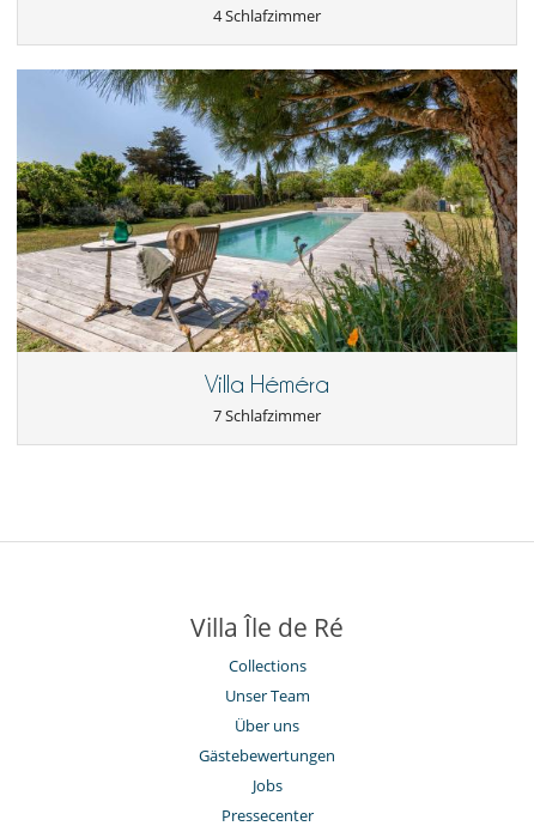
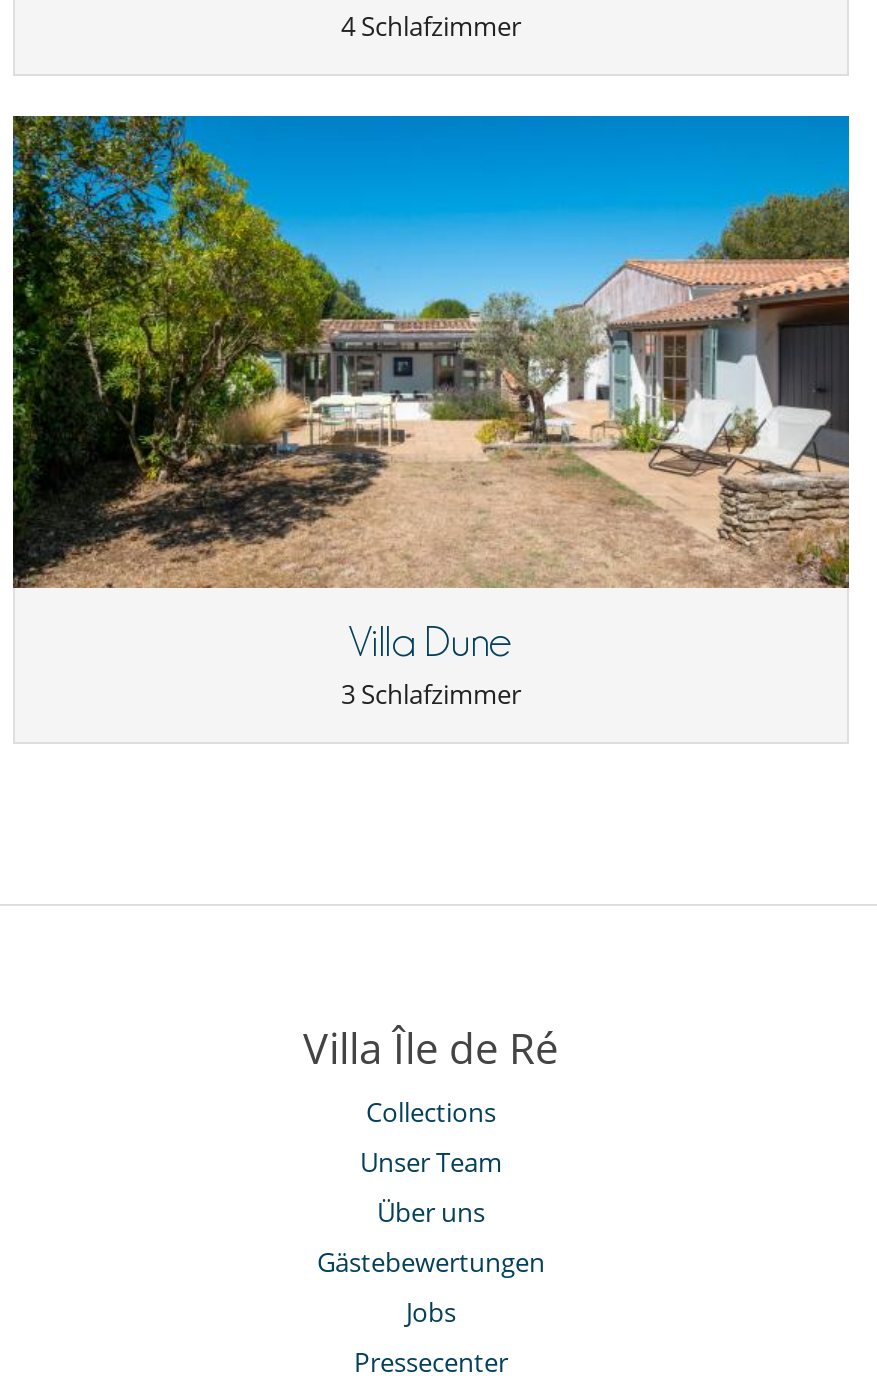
- [image]
- Villa Héméra
+ [image]
+ Villa Dune

- 7 Schlafzimmer
+ 3 Schlafzimmer
